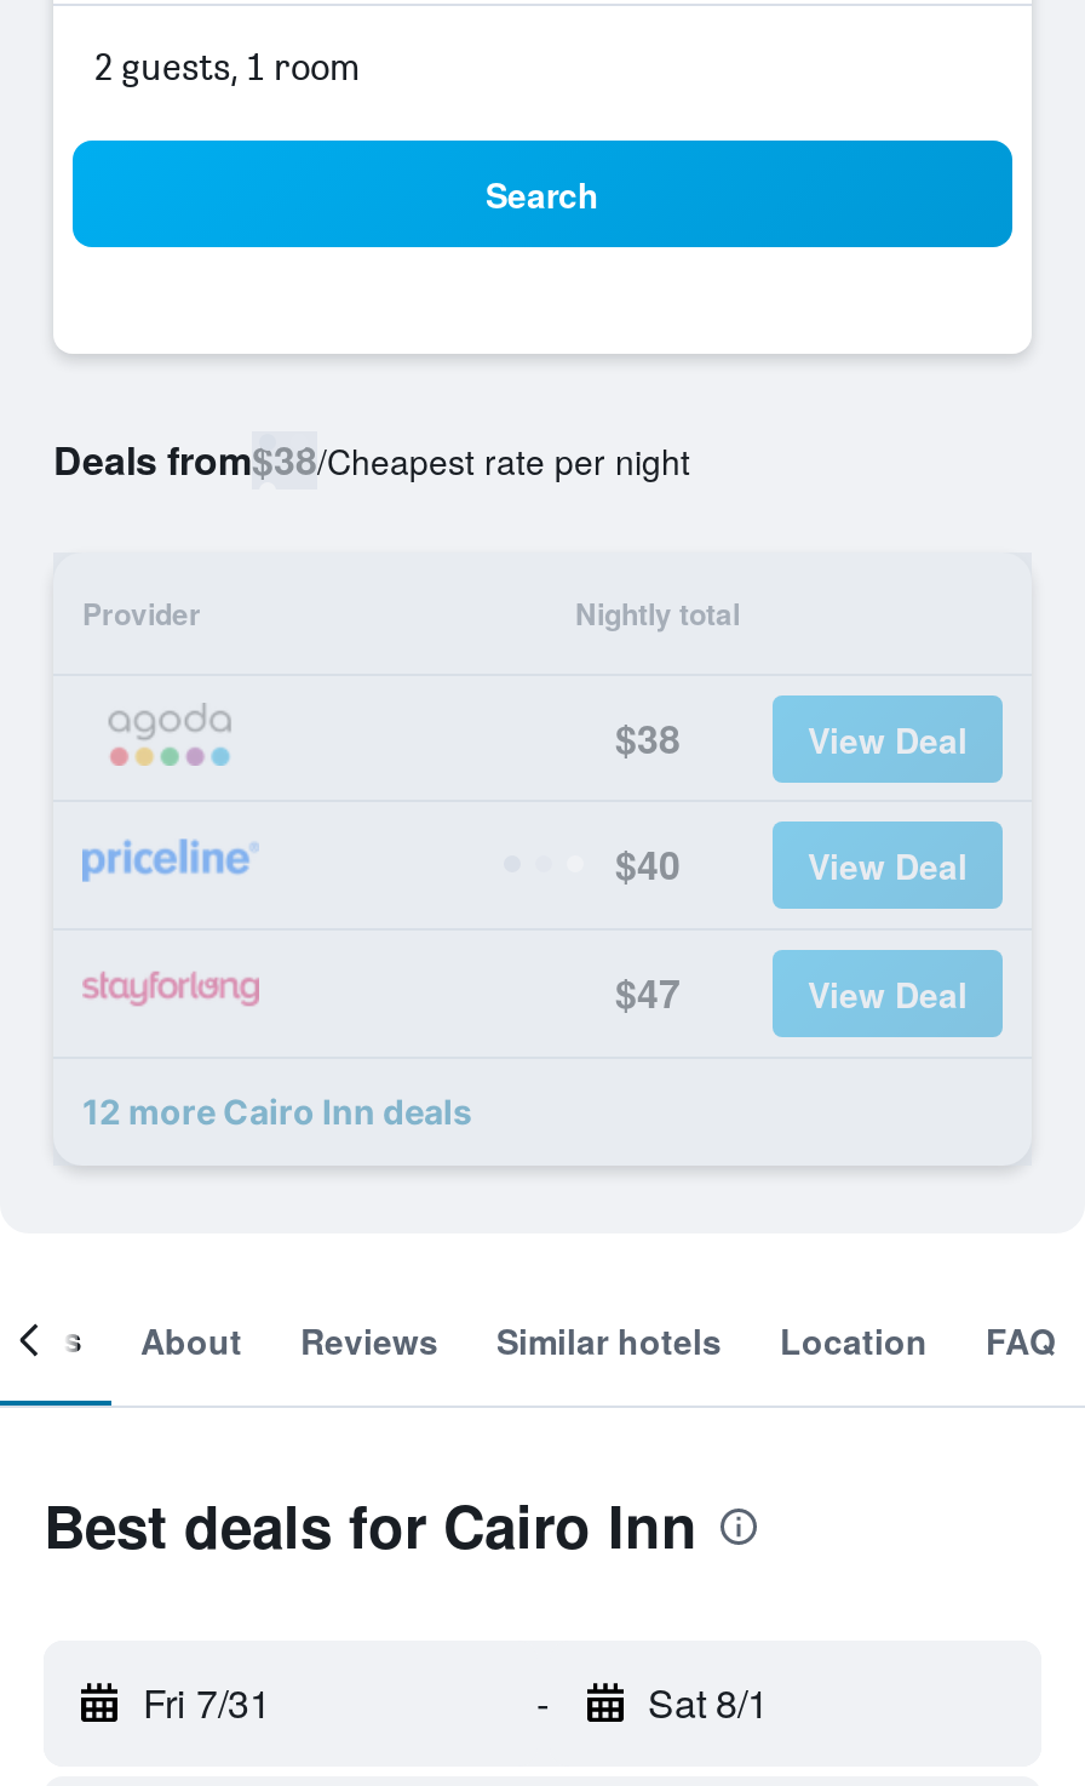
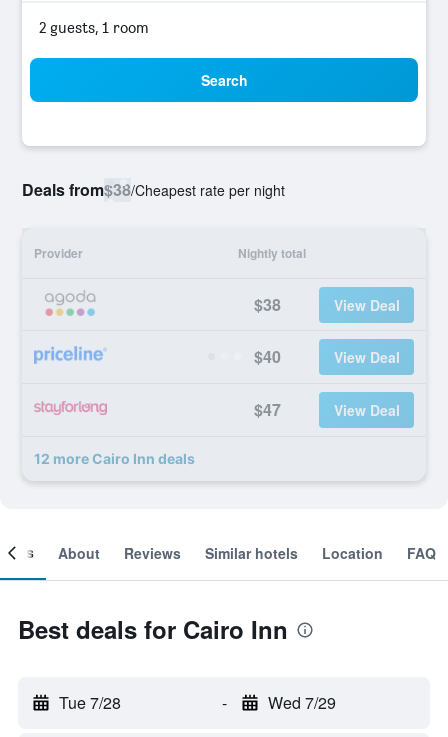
- Fri 7/31
+ Tue 7/28

- Sat 8/1
+ Wed 7/29
